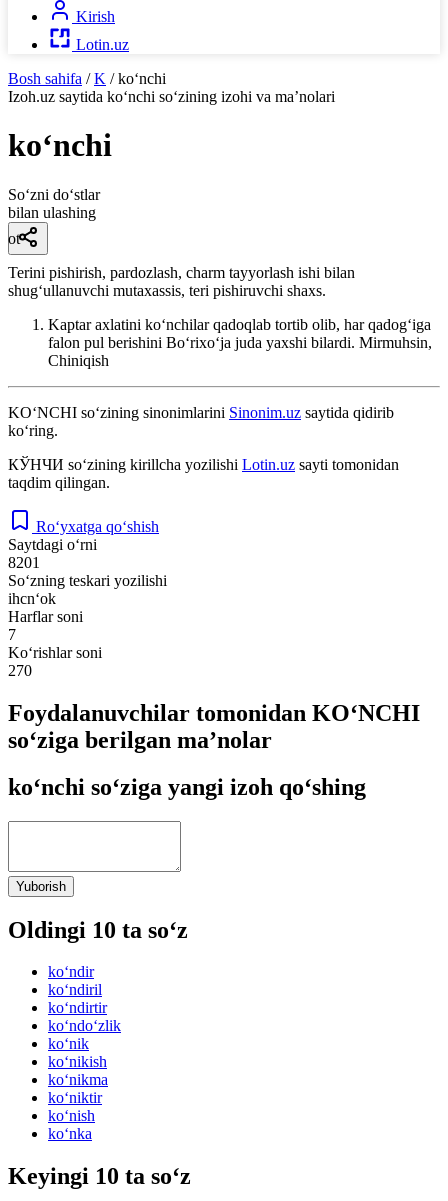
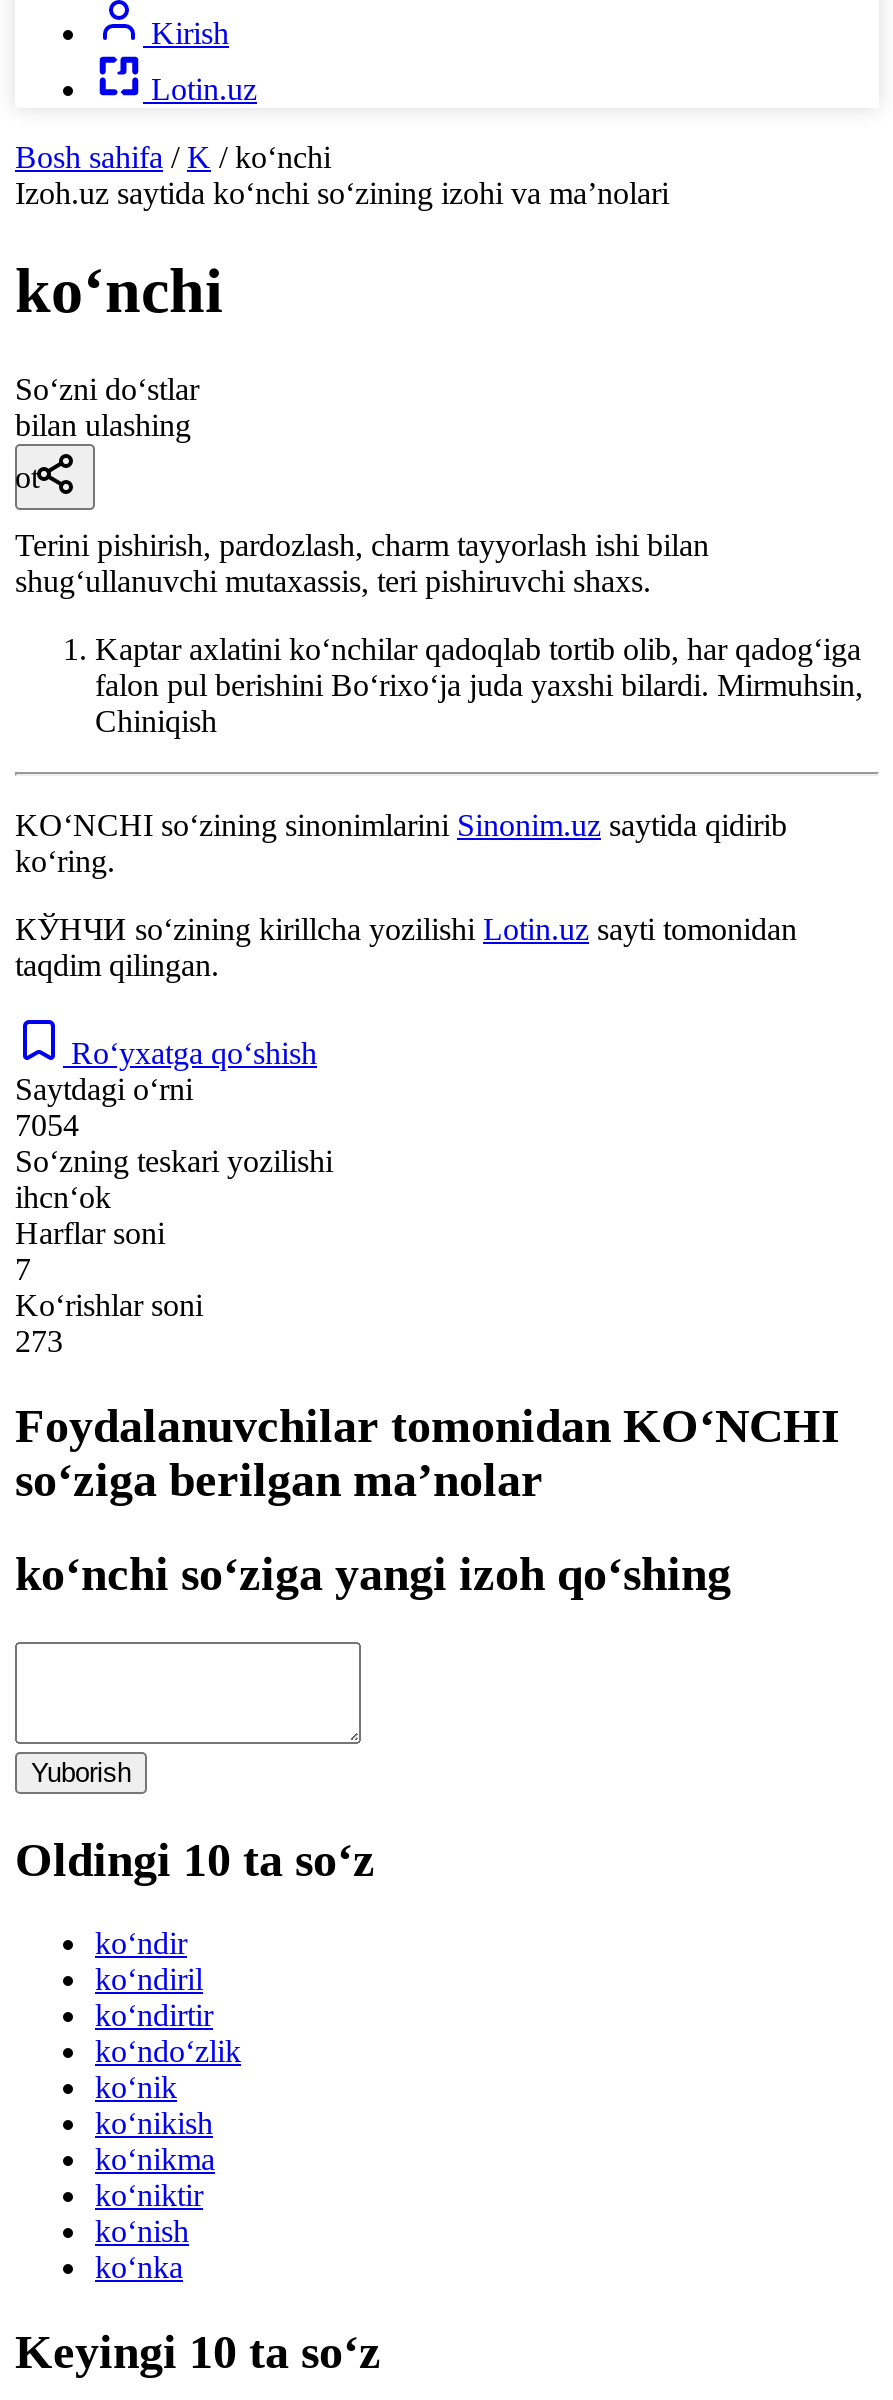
- 8201
+ 7054

- 270
+ 273
